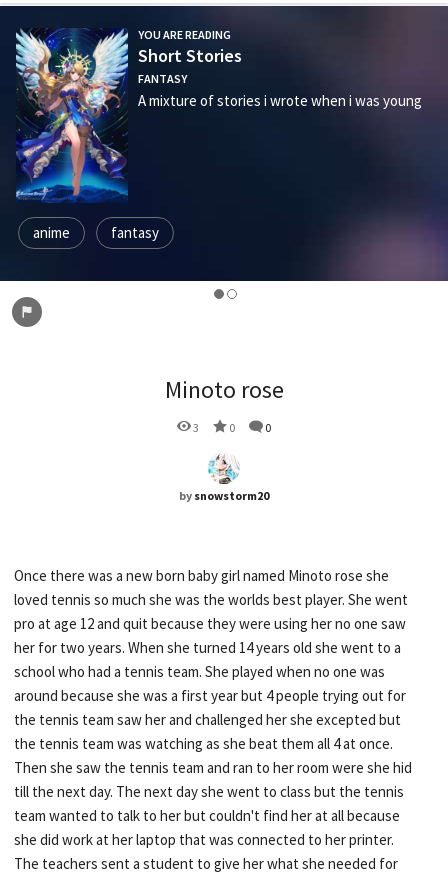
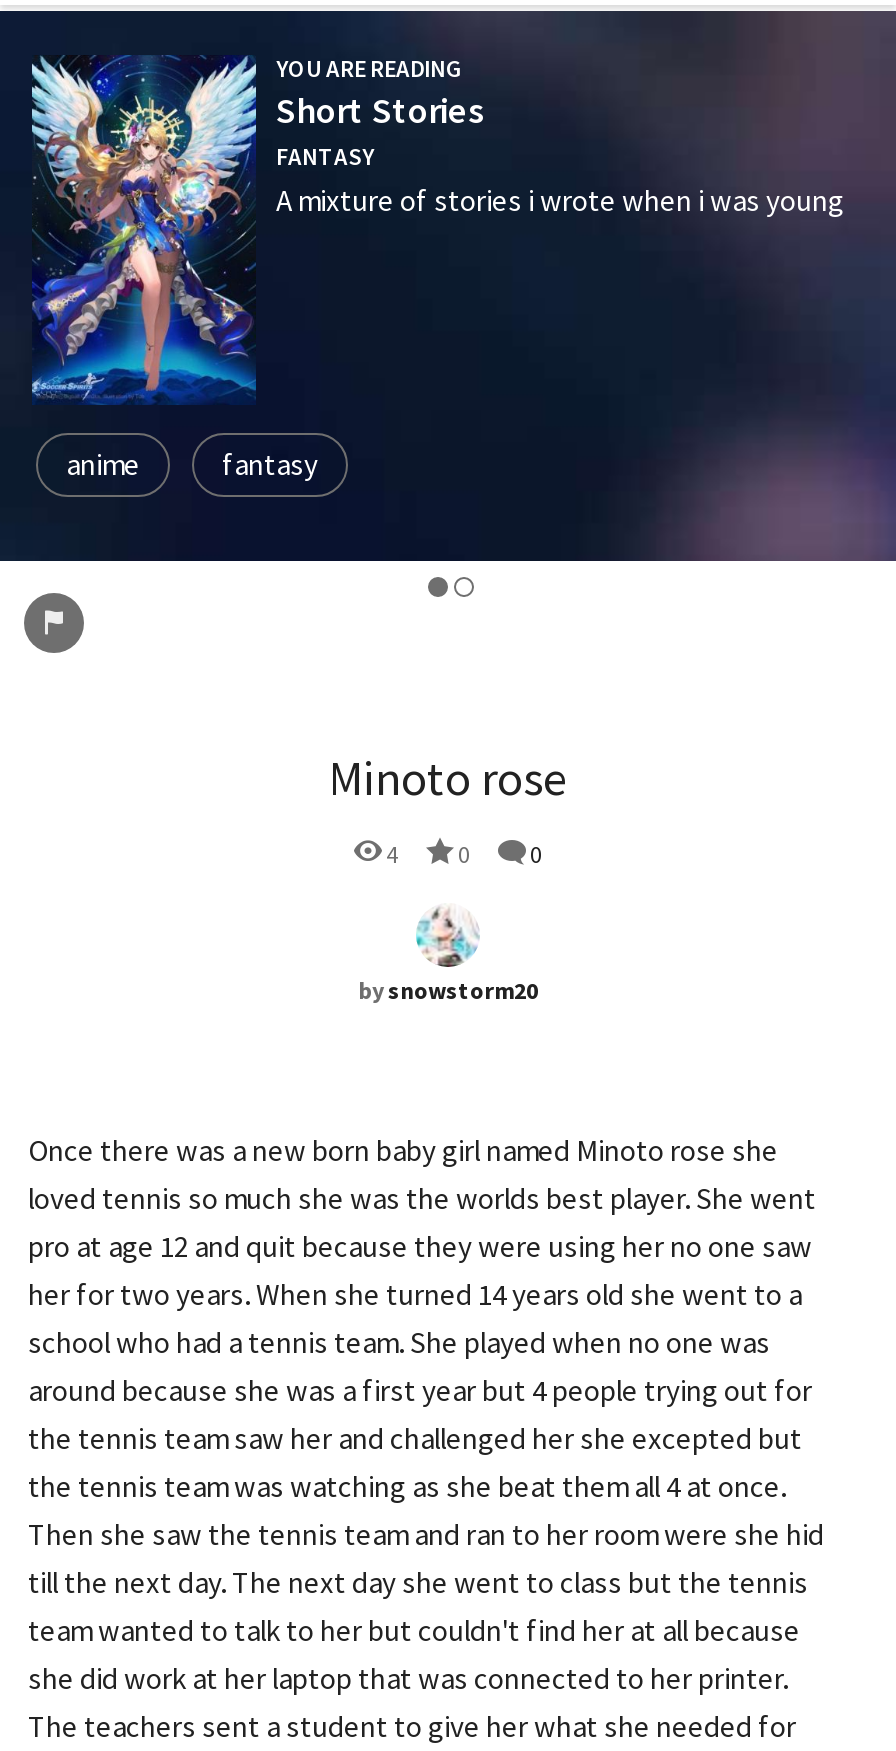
- 3 0 0
+ 4 0 0
